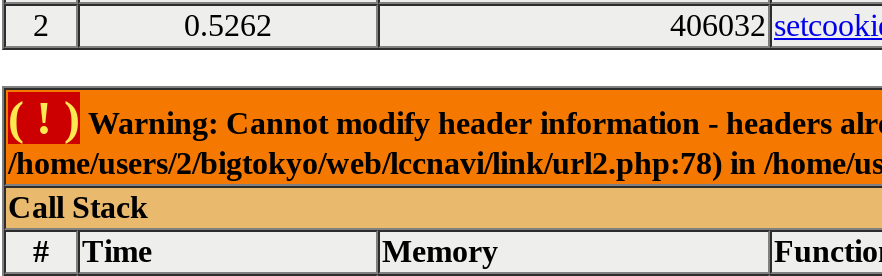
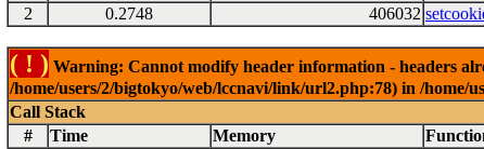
- 0.5262
+ 0.2748
